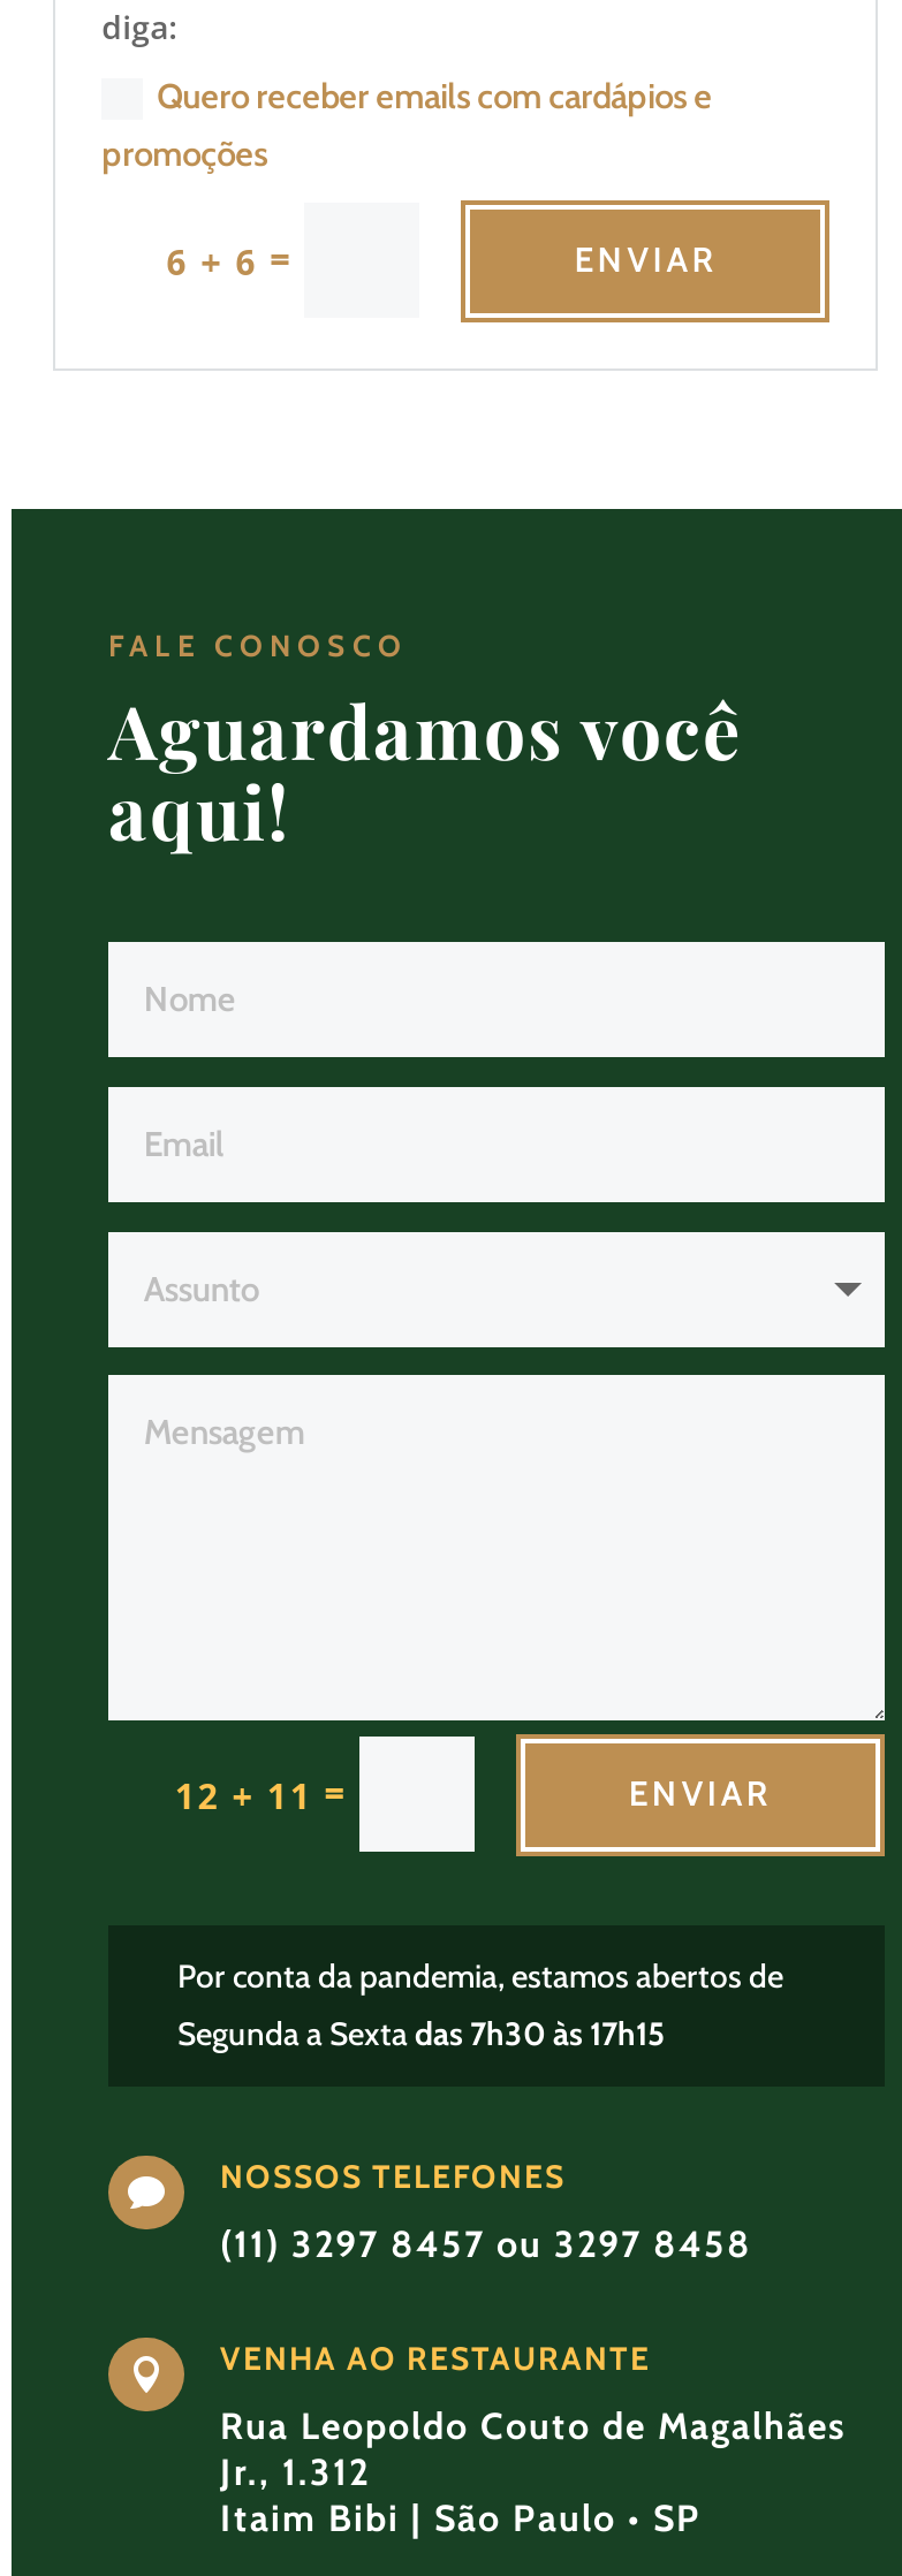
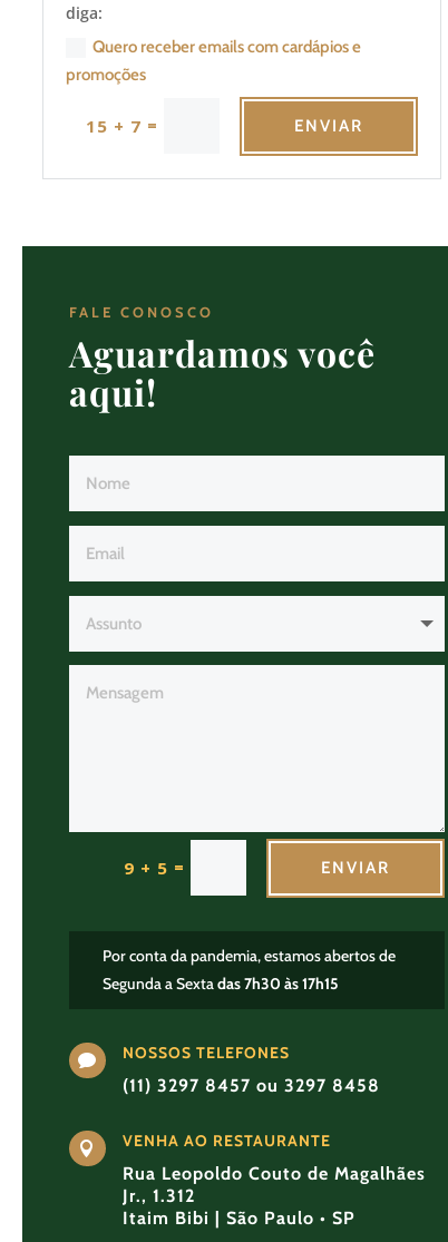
- 6 + 6 =
+ 15 + 7 =

- 12 + 11 =
+ 9 + 5 =
